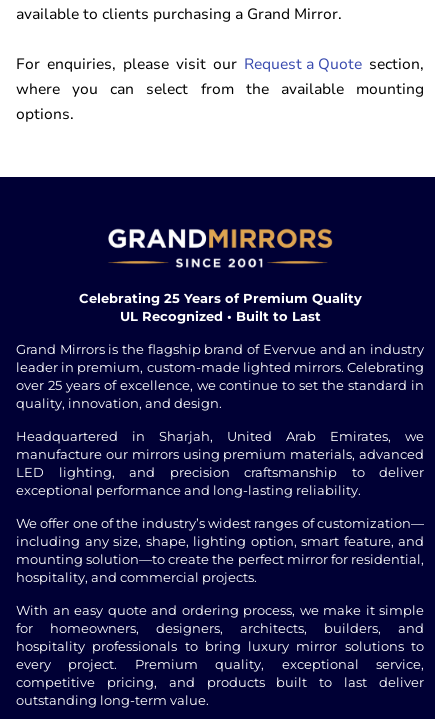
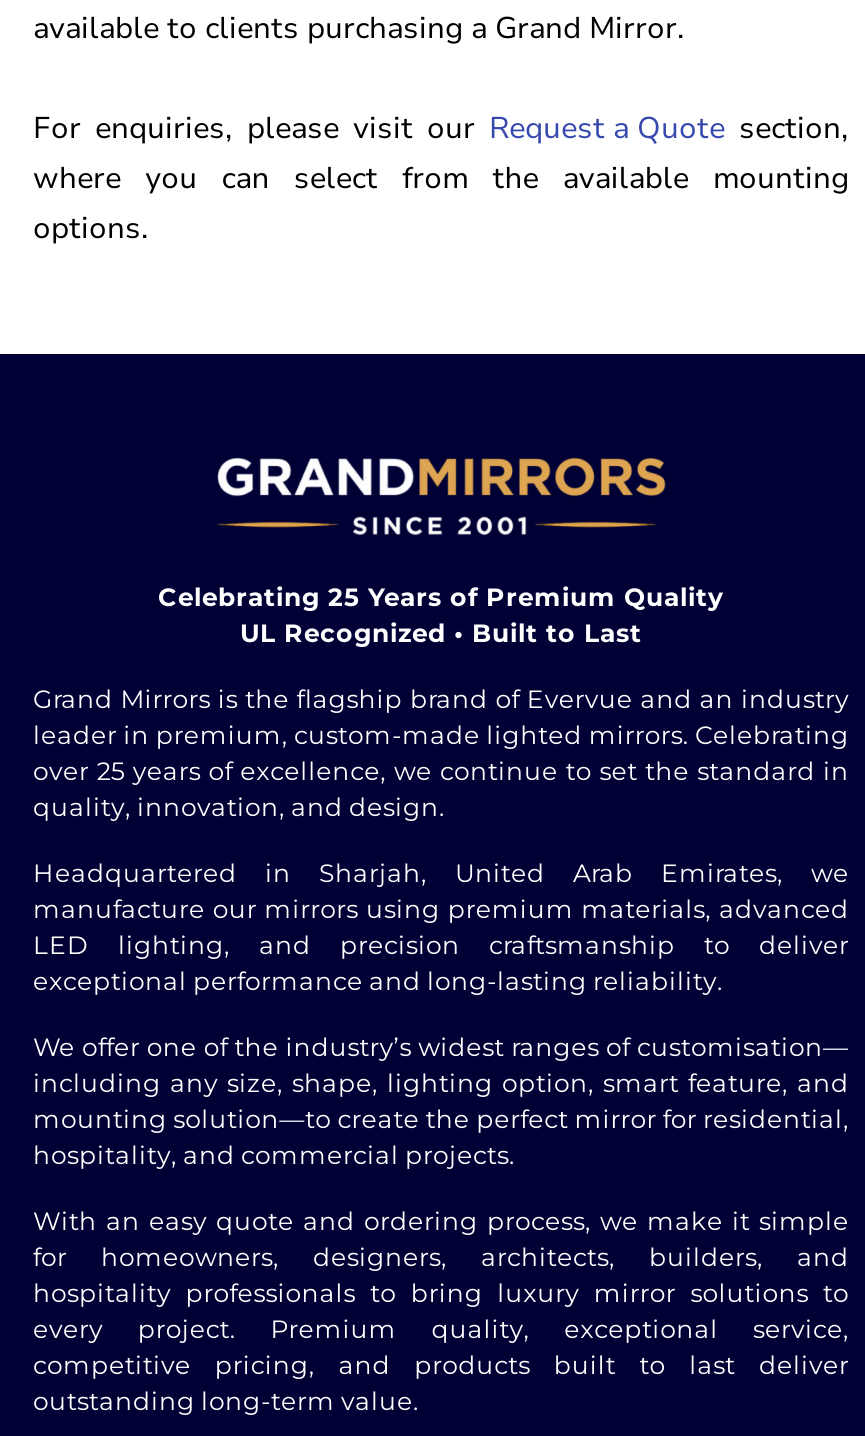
- We offer one of the industry’s widest ranges of customization—
+ We offer one of the industry’s widest ranges of customisation—
